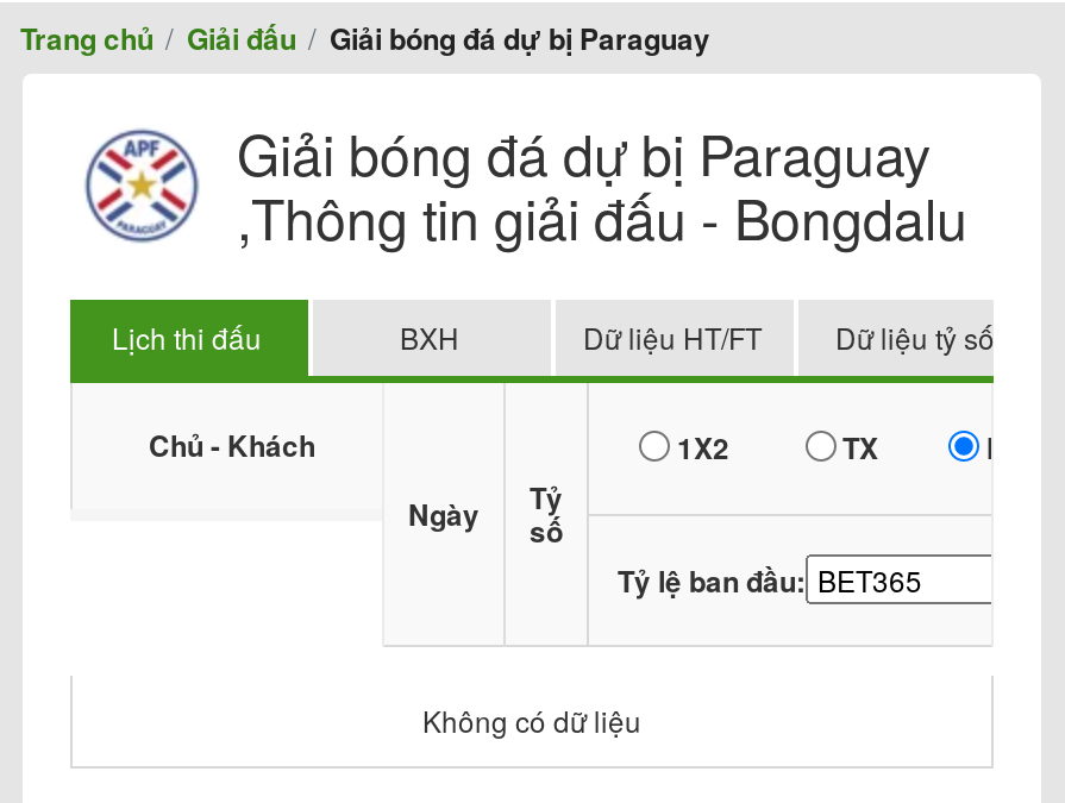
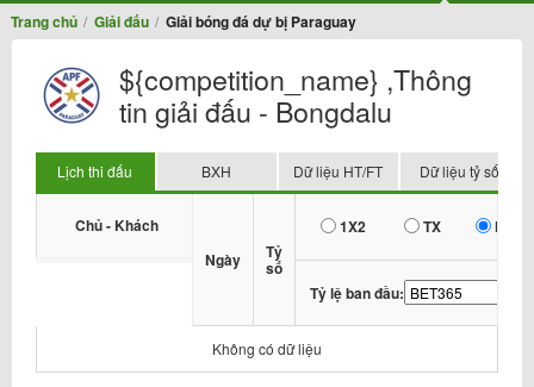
- Giải bóng đá dự bị Paraguay
- ,Thông tin giải đấu - Bongdalu
+ ${competition_name} ,Thông
+ tin giải đấu - Bongdalu
